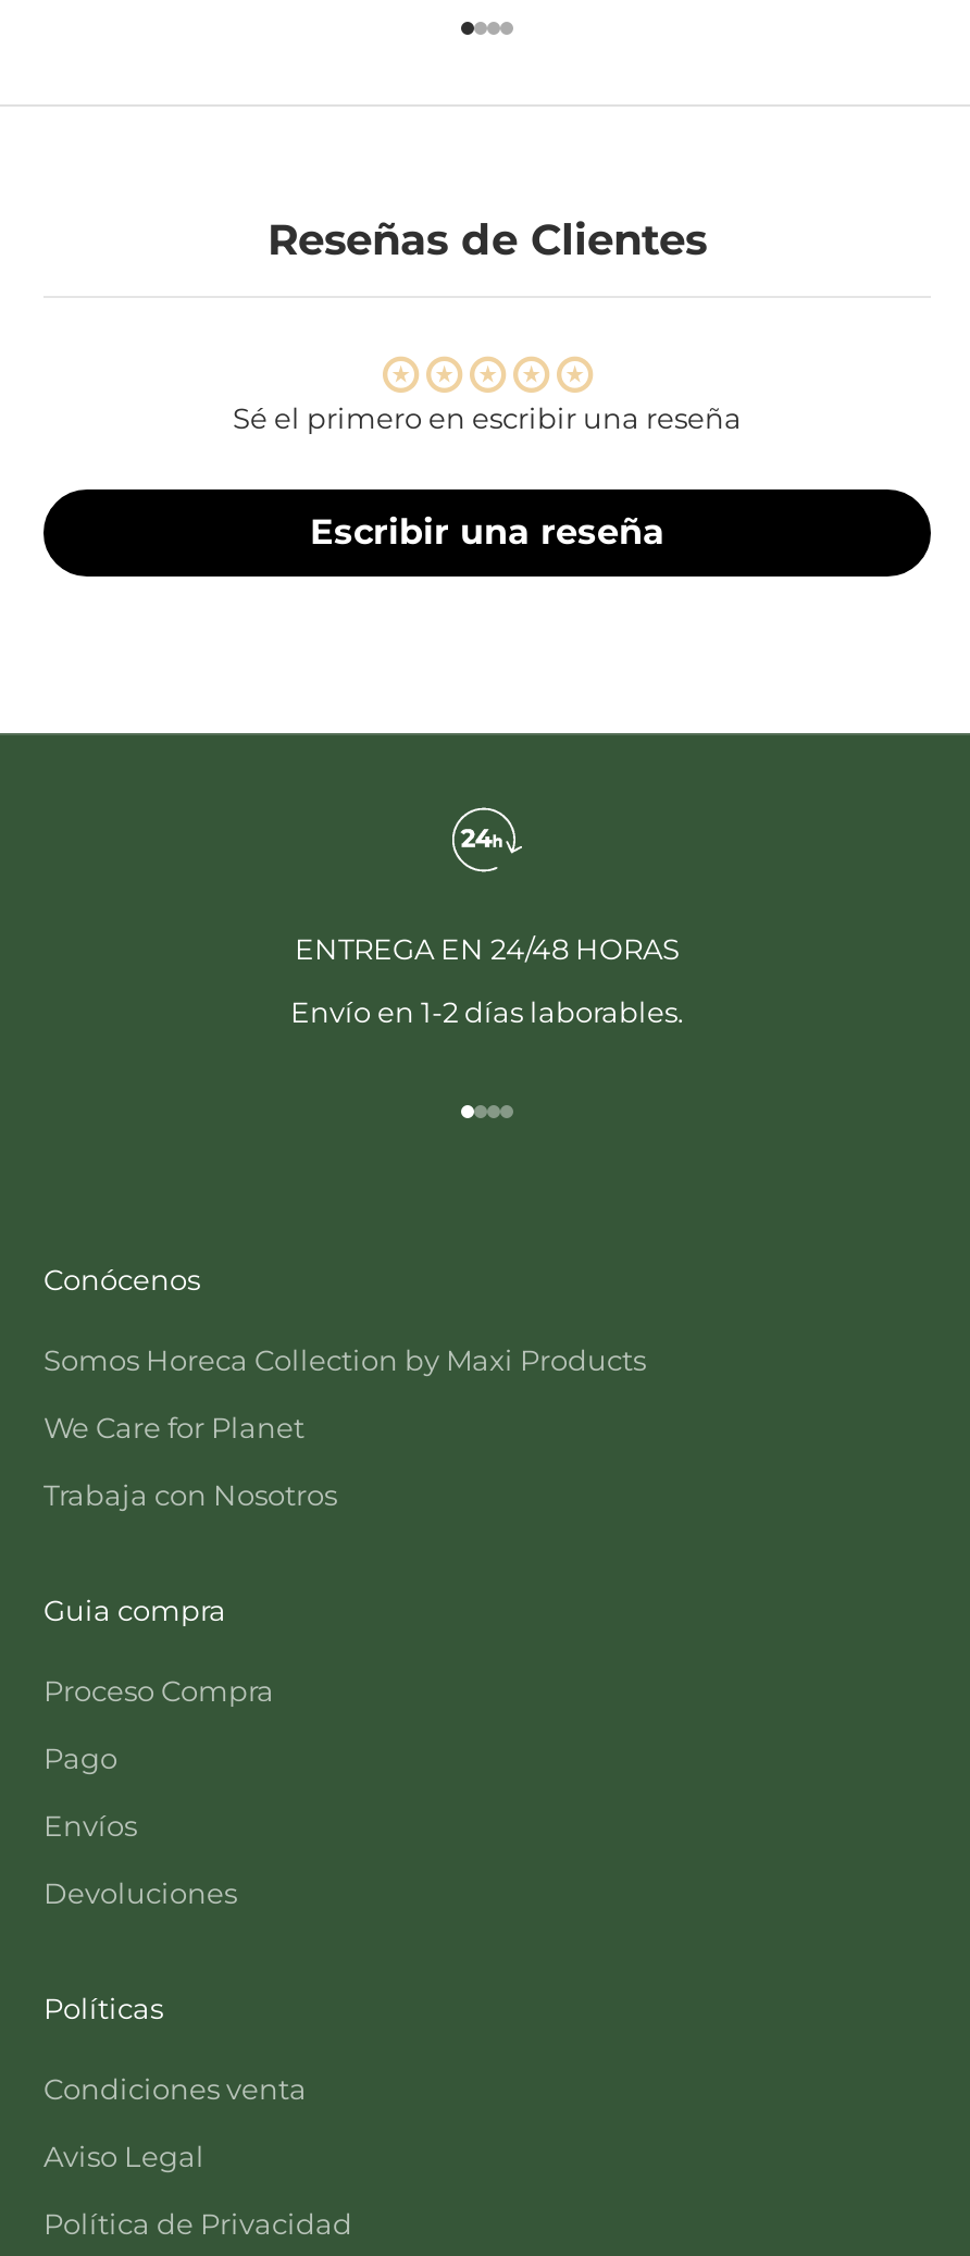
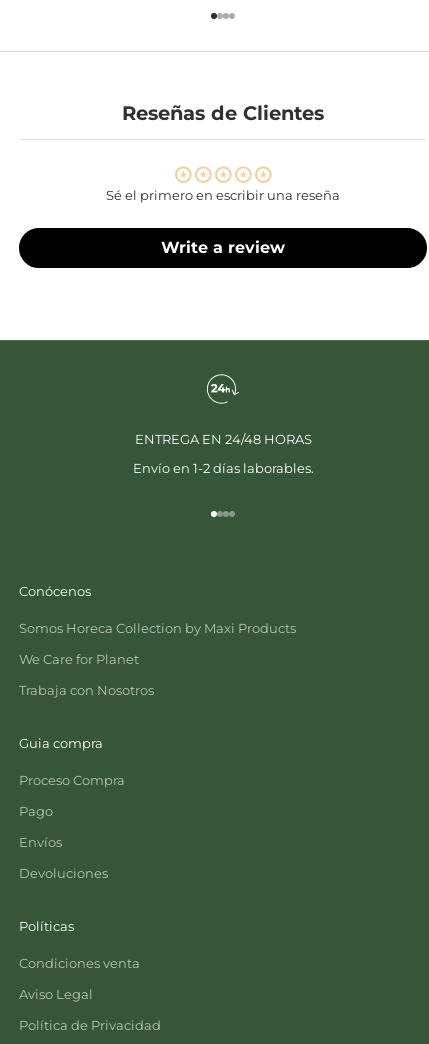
- Escribir una reseña
+ Write a review
